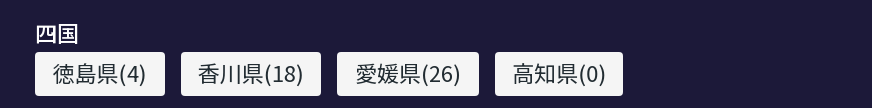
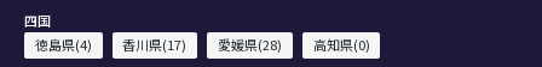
- 香川県(18)
+ 香川県(17)

- 愛媛県(26)
+ 愛媛県(28)
